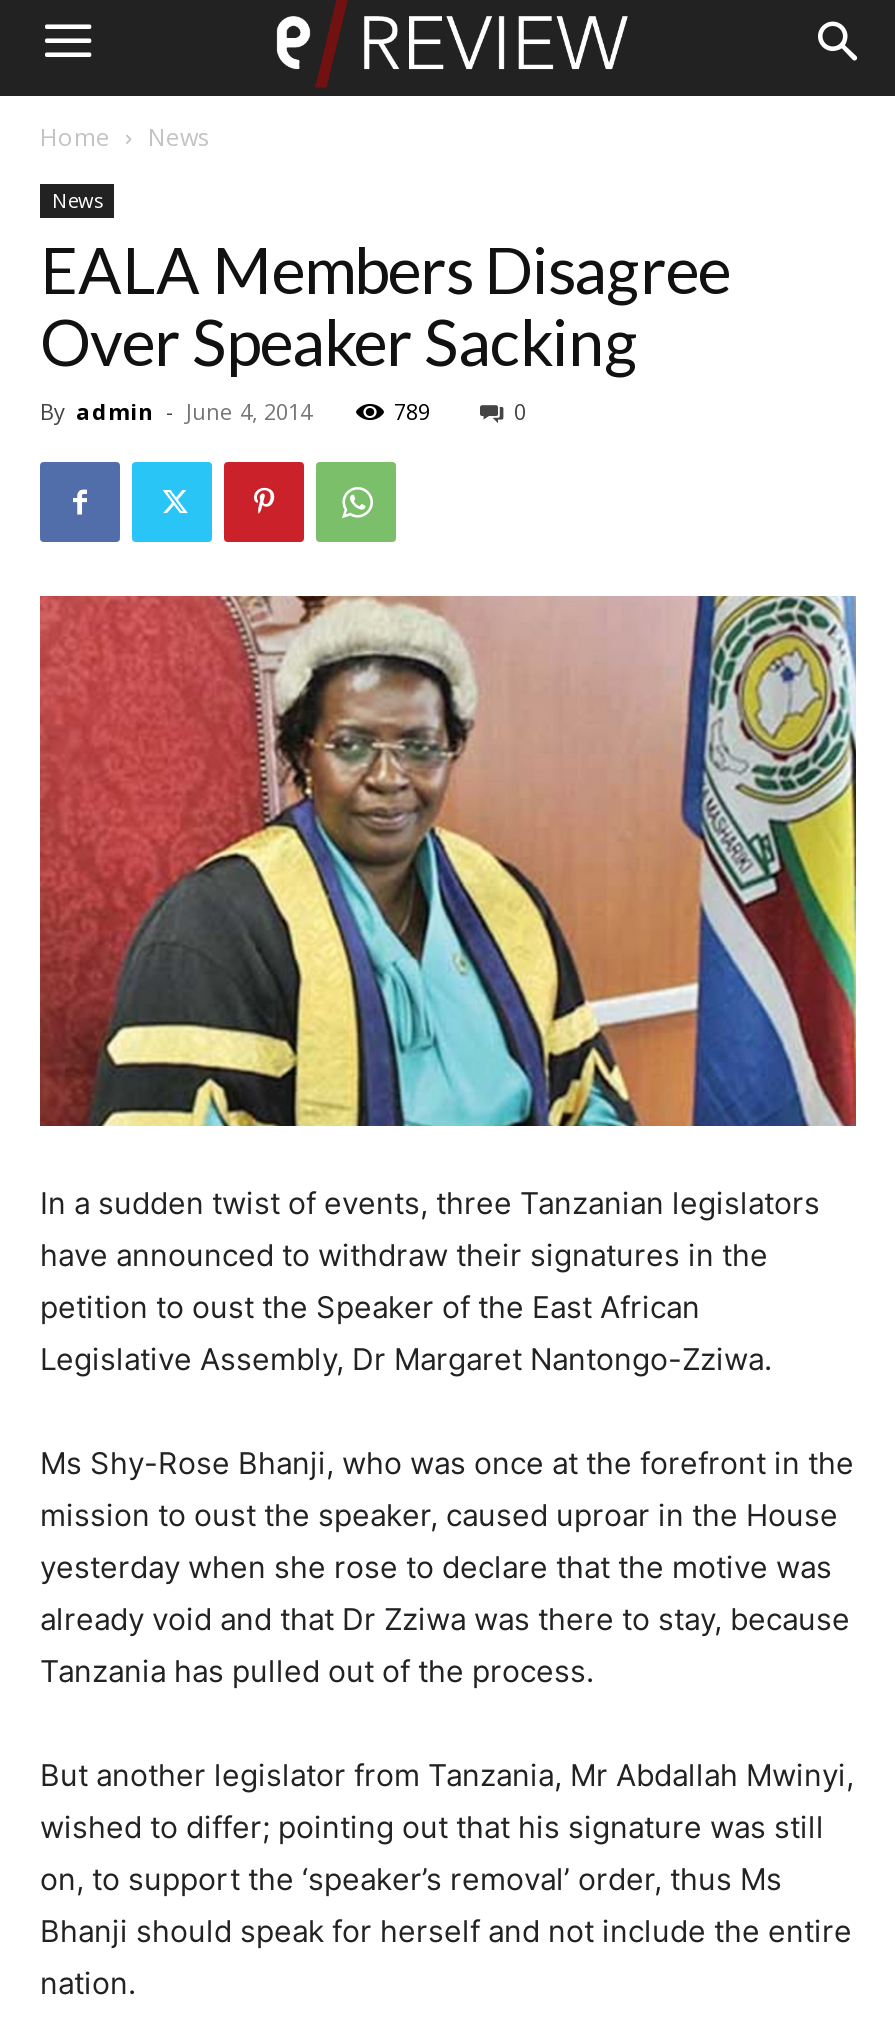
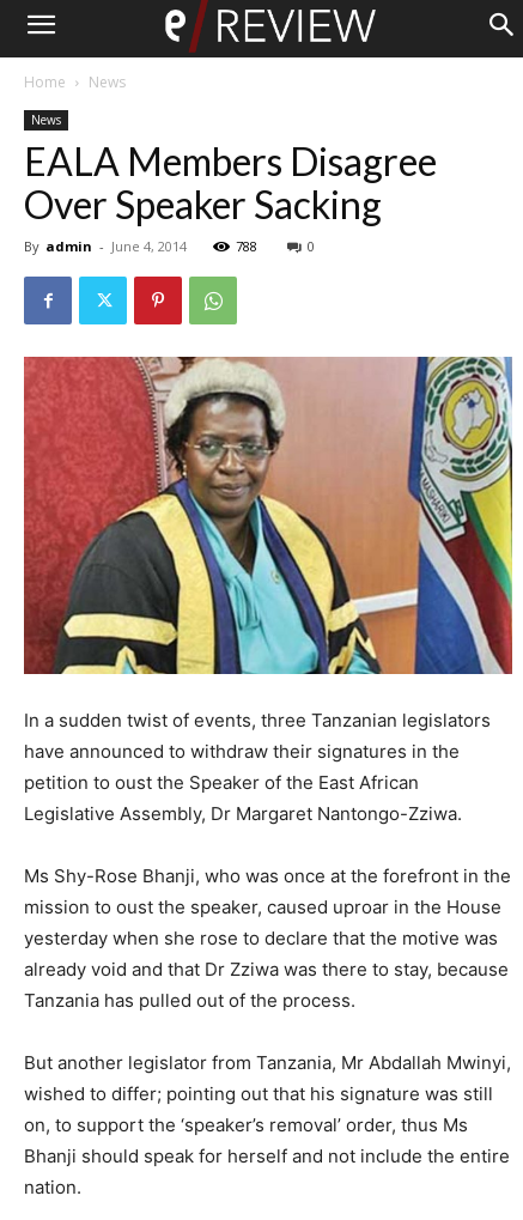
- 789
+ 788
